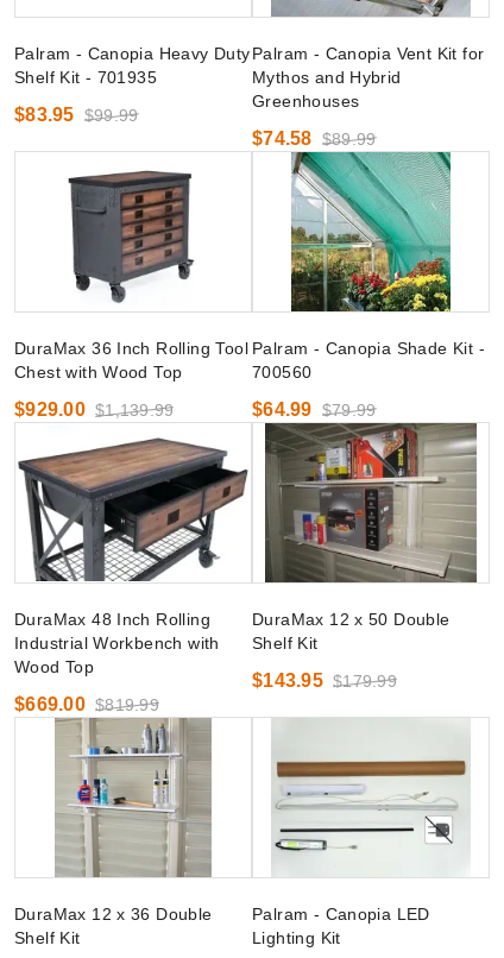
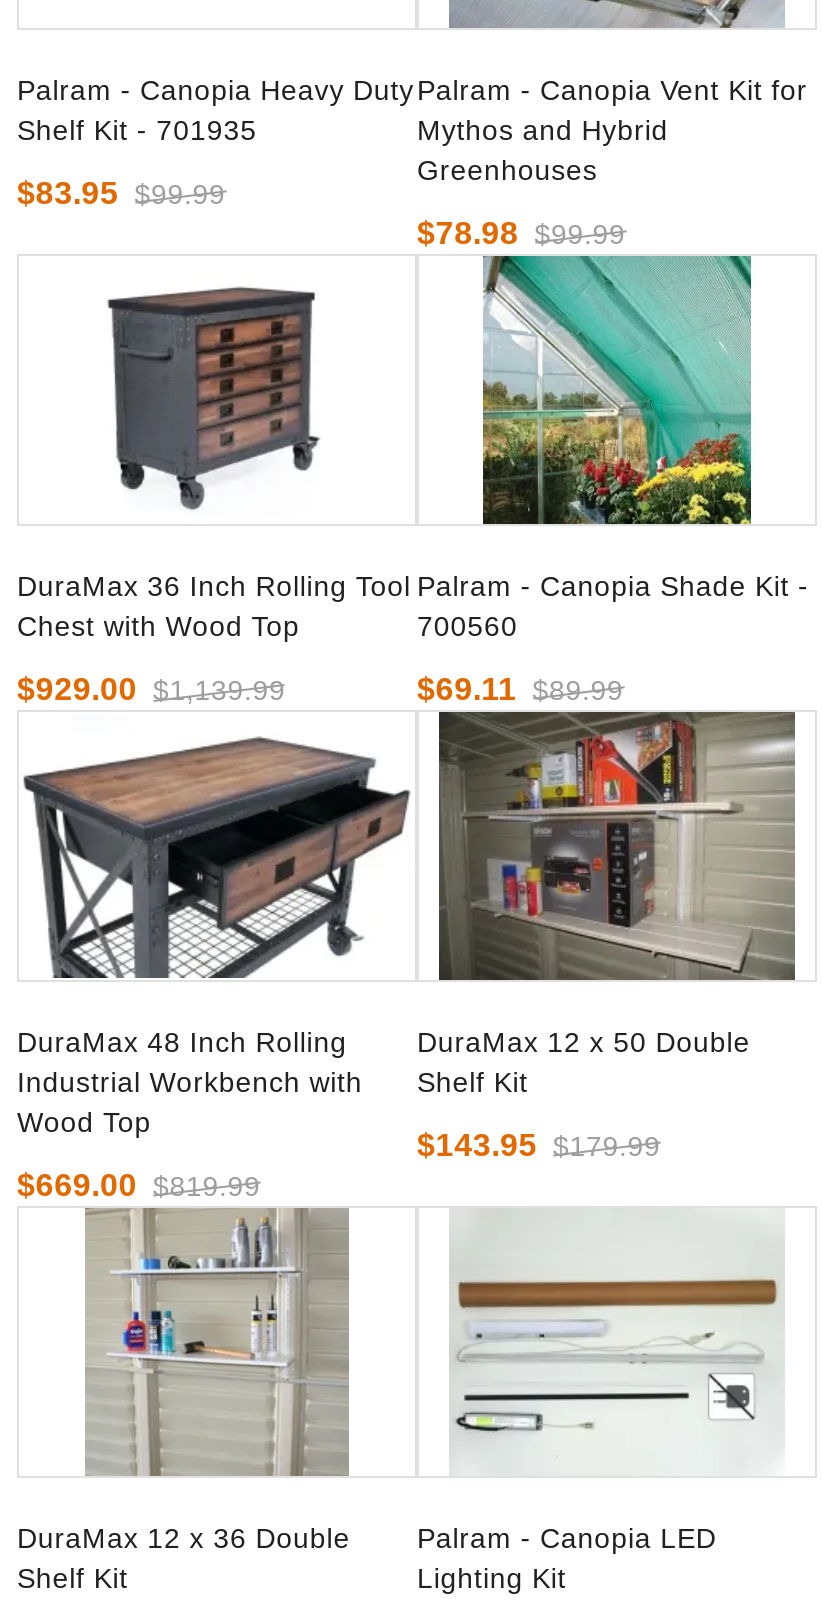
- $74.58 $89.99
+ $78.98 $99.99

- $64.99 $79.99
+ $69.11 $89.99
